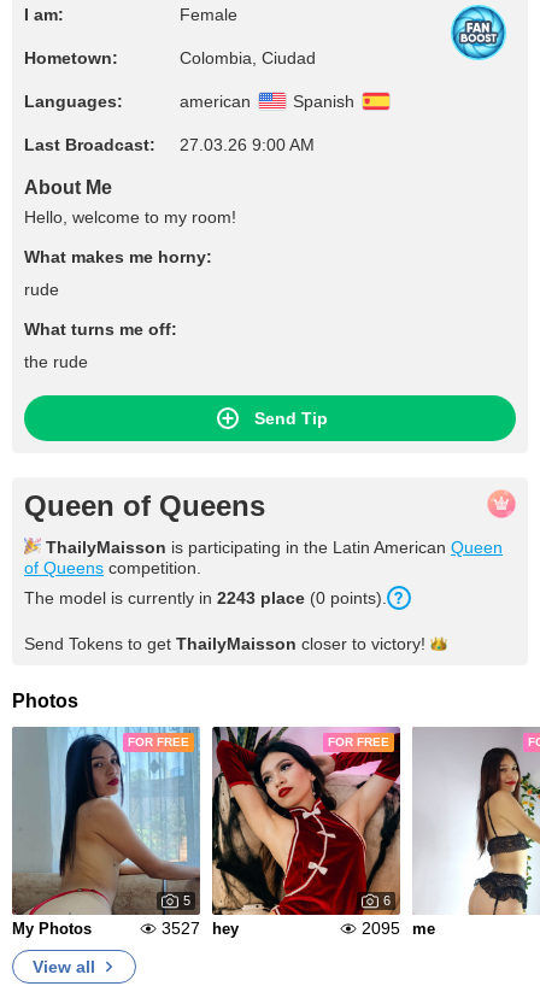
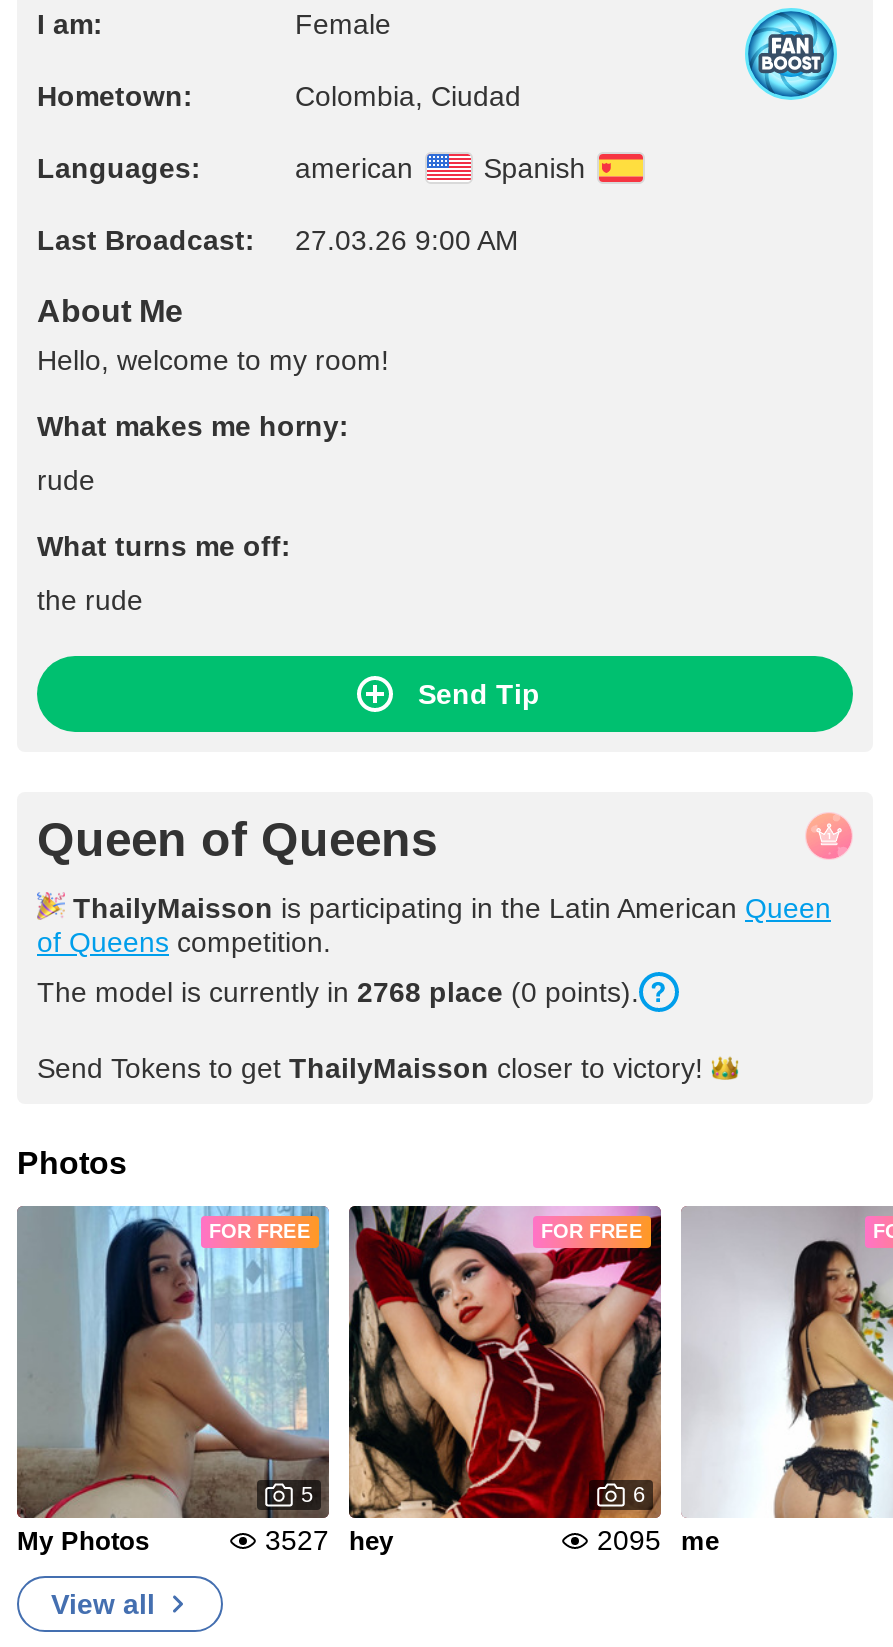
- The model is currently in 2243 place (0 points).
+ The model is currently in 2768 place (0 points).
